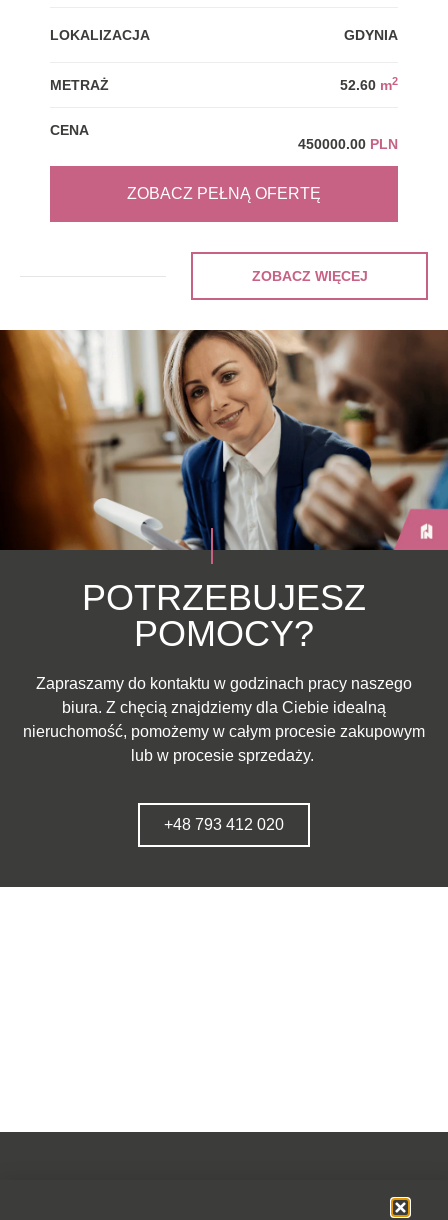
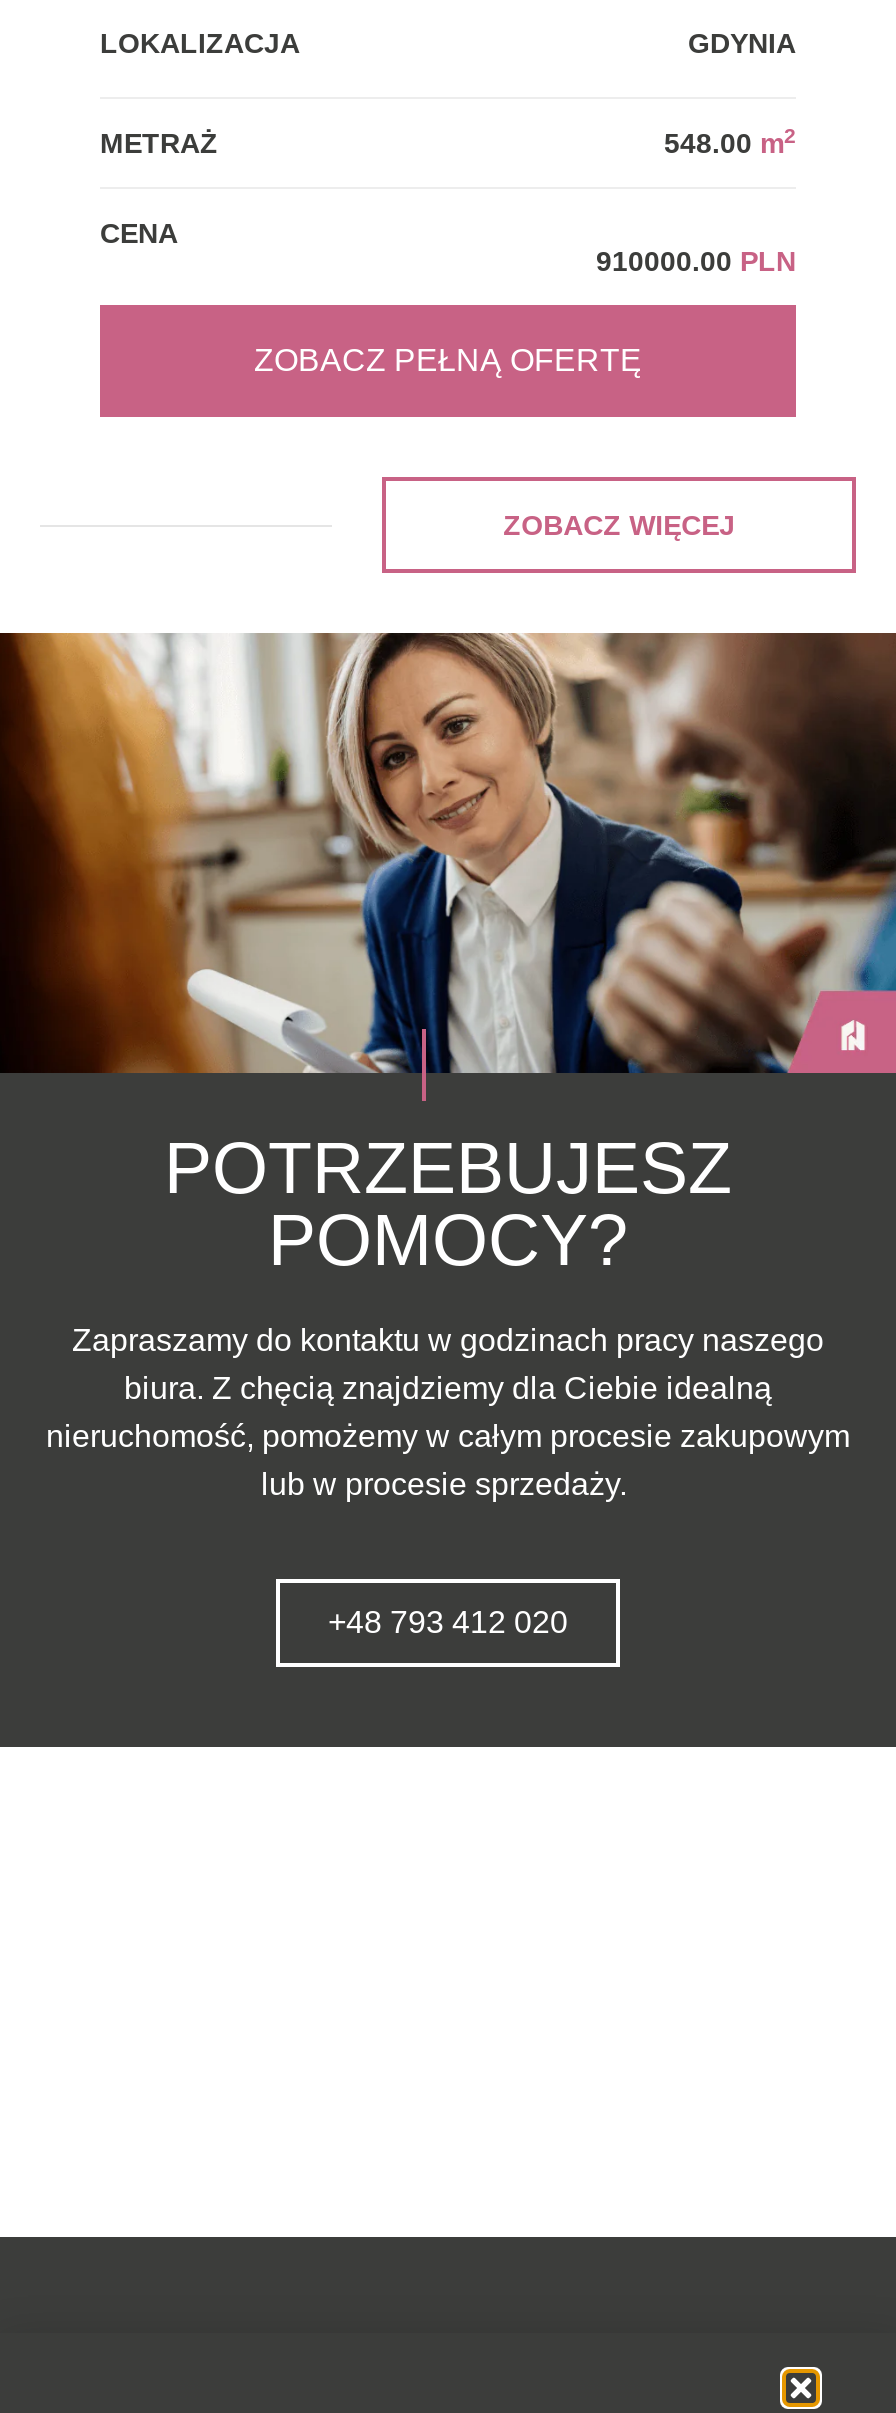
- 52.60 m2
+ 548.00 m2

- 450000.00 PLN
+ 910000.00 PLN
